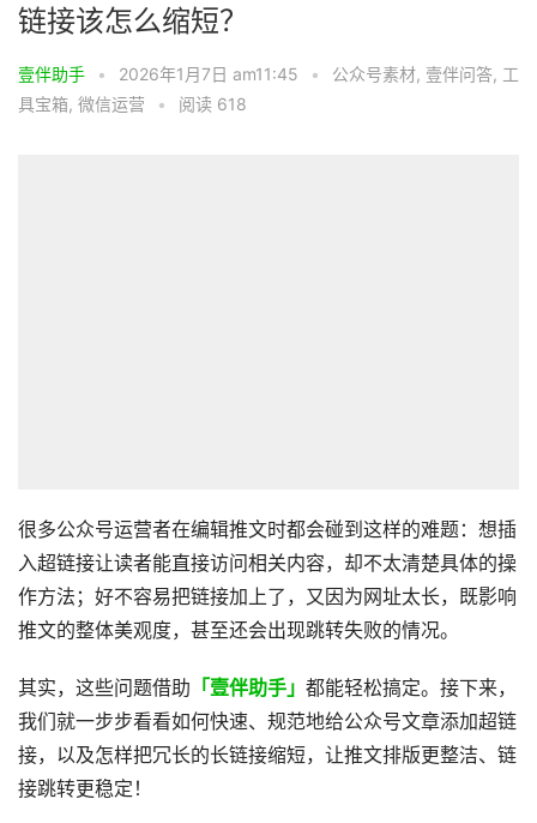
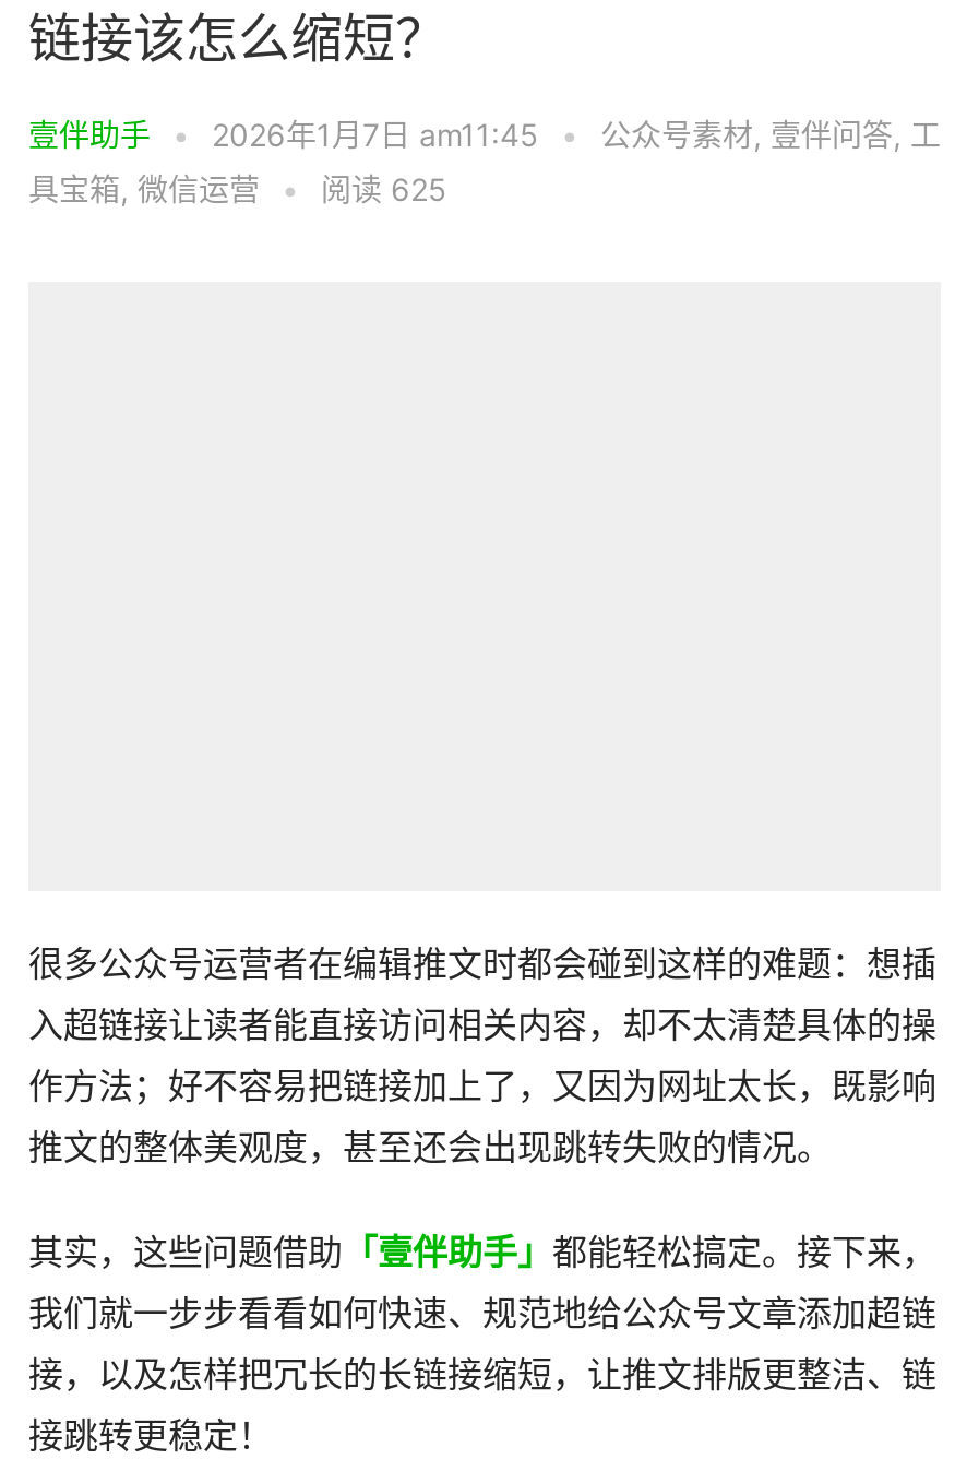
- 具宝箱,微信运营 • 阅读 618
+ 具宝箱,微信运营 • 阅读 625
